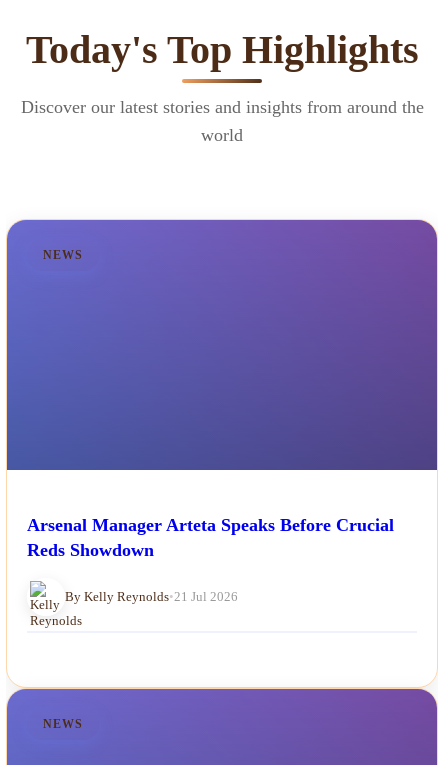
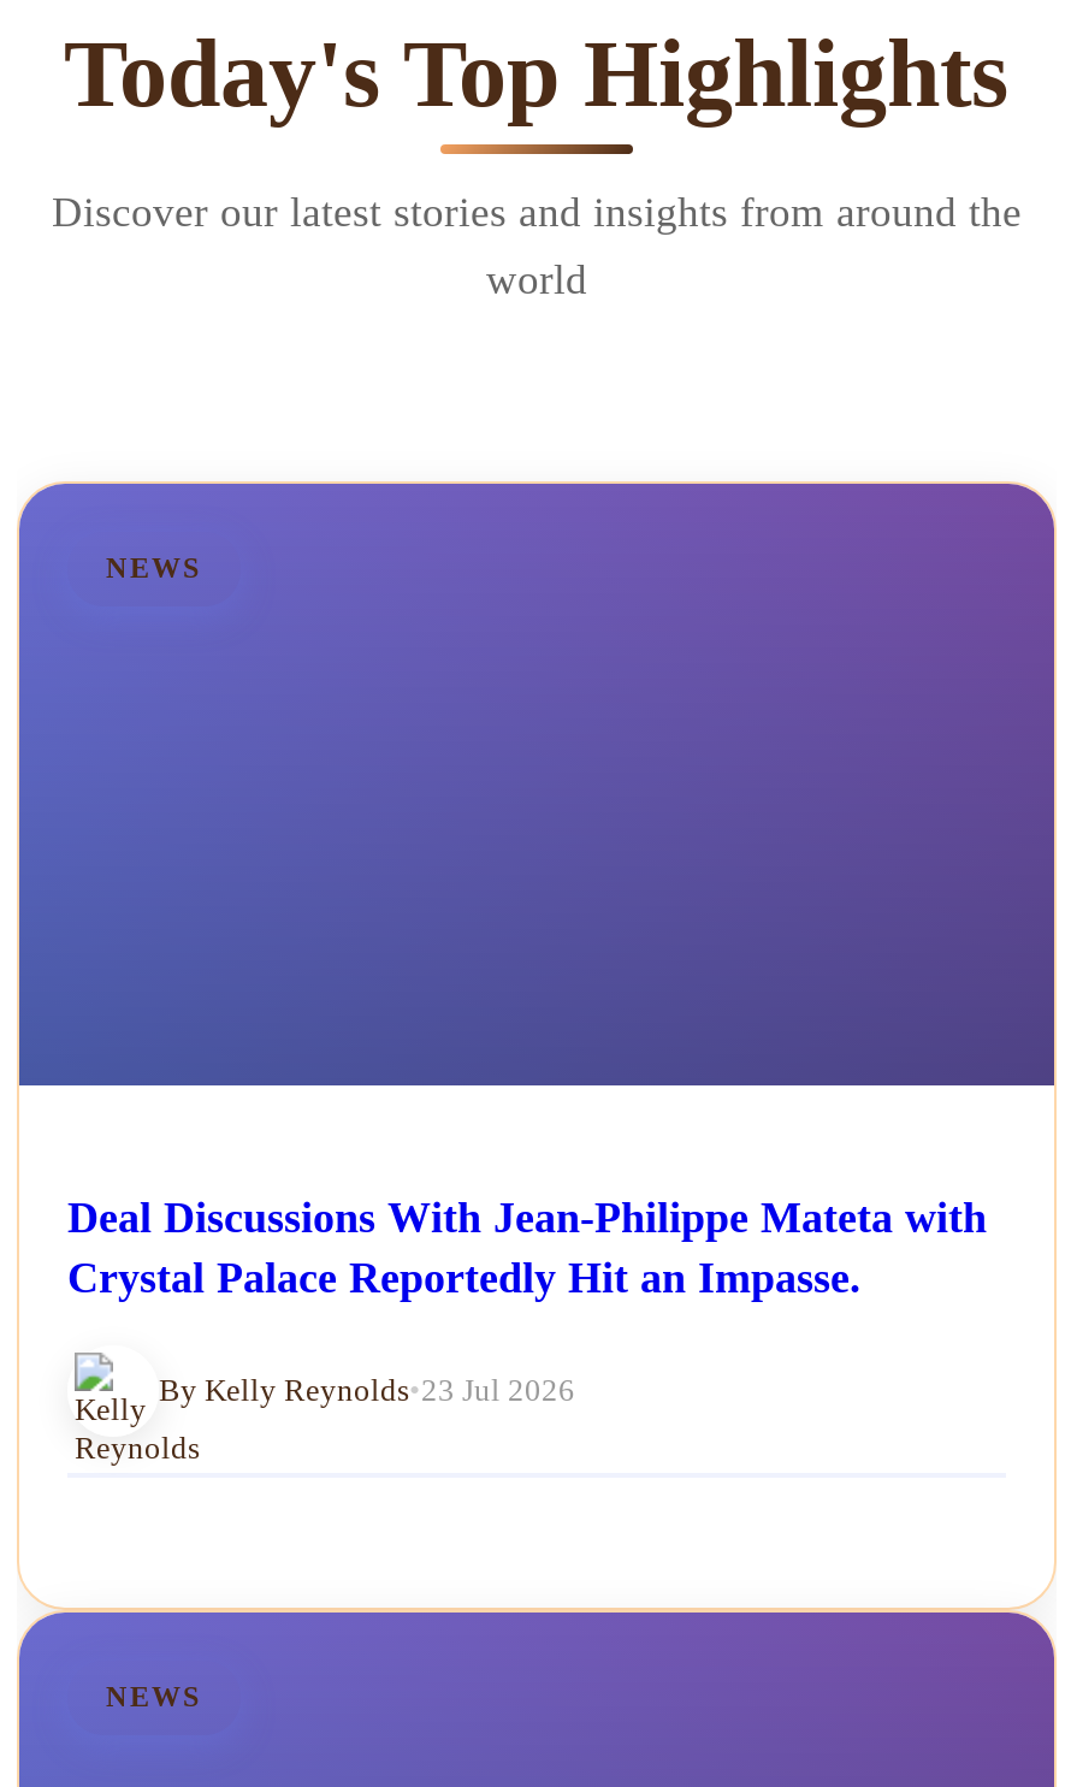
- Arsenal Manager Arteta Speaks Before Crucial
- Reds Showdown
+ Deal Discussions With Jean-Philippe Mateta with
+ Crystal Palace Reportedly Hit an Impasse.

- By Kelly Reynolds • 21 Jul 2026
+ By Kelly Reynolds • 23 Jul 2026
